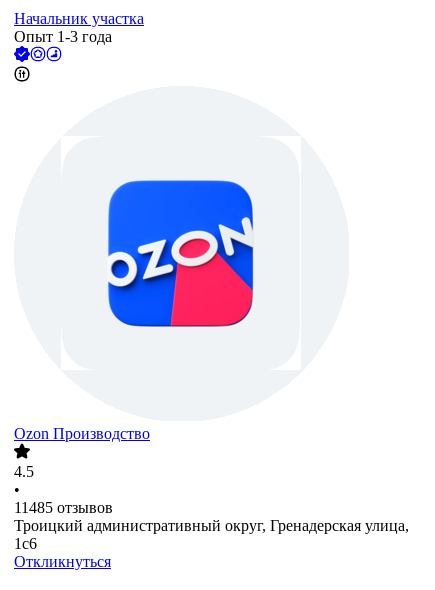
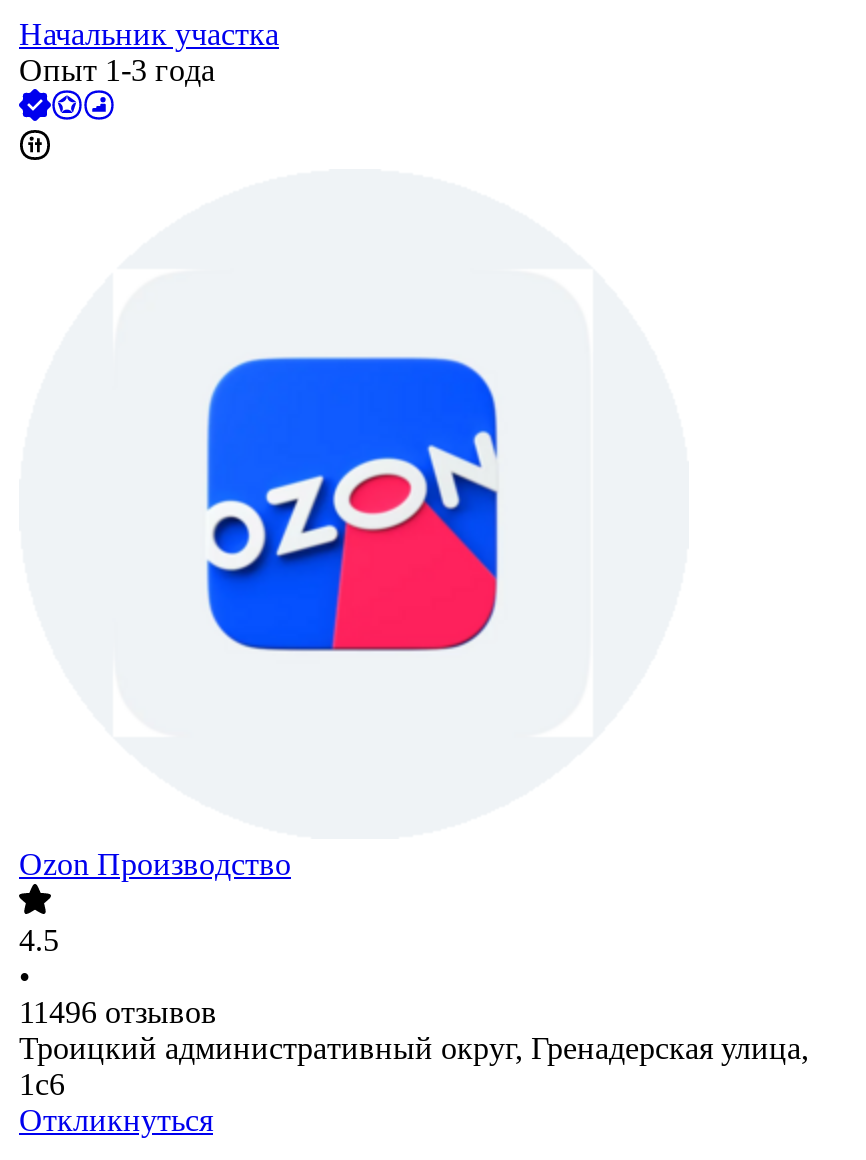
- 11485 отзывов
+ 11496 отзывов
